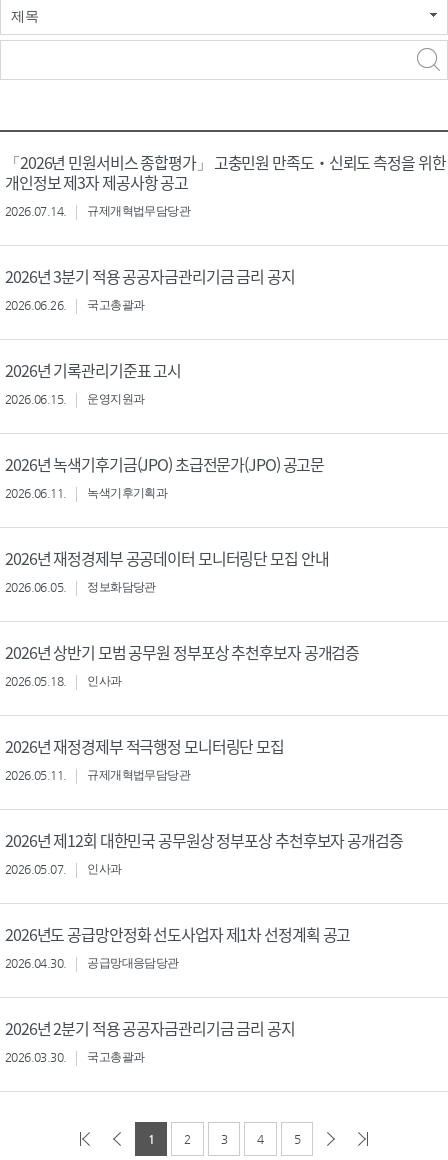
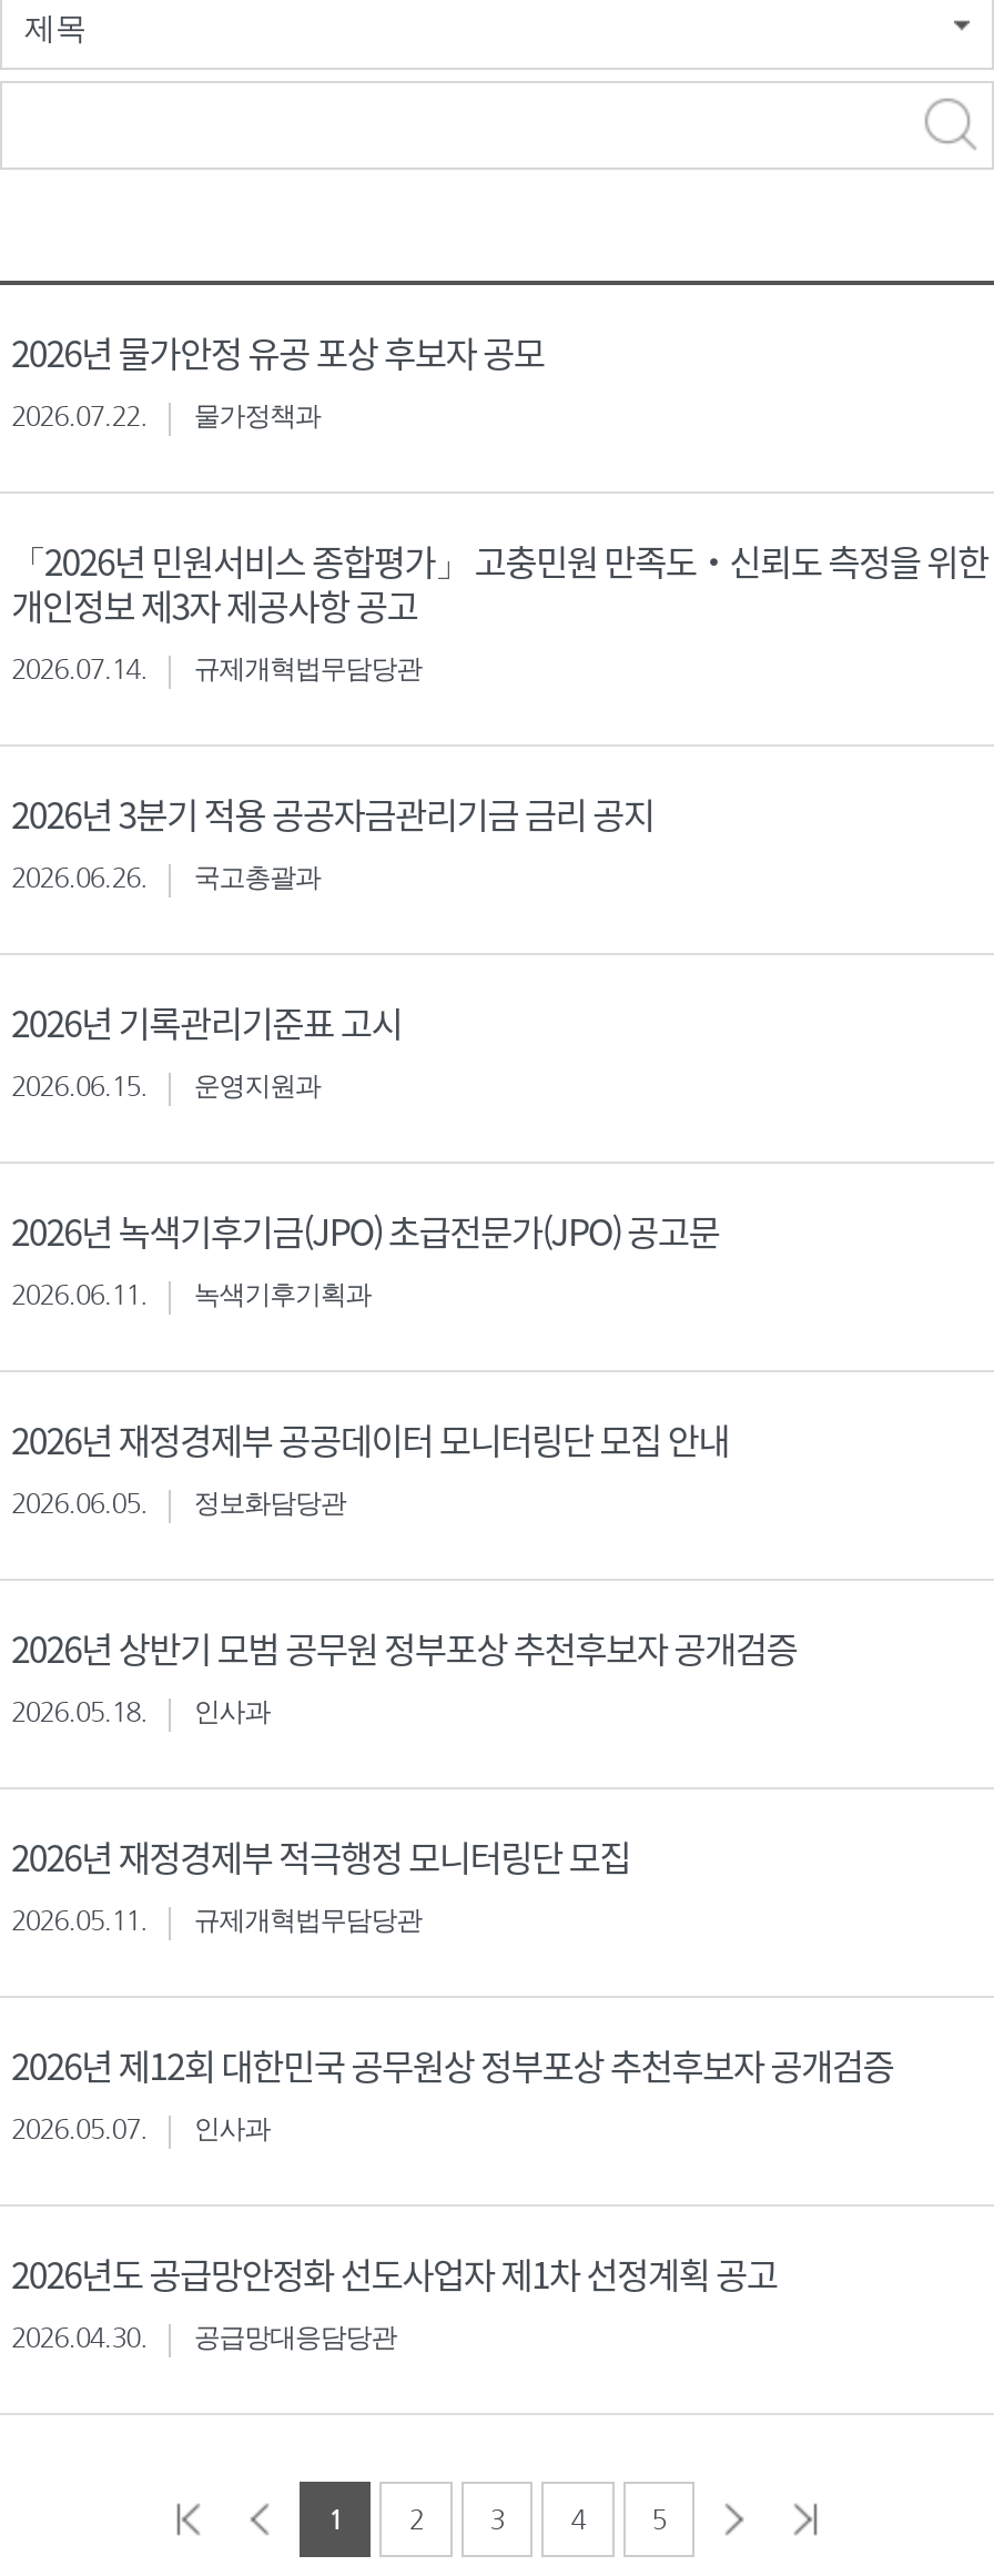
+ 2026년 물가안정 유공 포상 후보자 공모
+ 2026.07.22.
+ 물가정책과

moved down: 「2026년 민원서비스 종합평가」 고충민원 만족도‧신뢰도 측정을 위한 | 개인정보 제3자 제공사항 공고 | 2026.07.14. | ... | 2026.04.30. | 공급망대응담당관

- 2026년 2분기 적용 공공자금관리기금 금리 공지
- 2026.03.30.
- 국고총괄과
